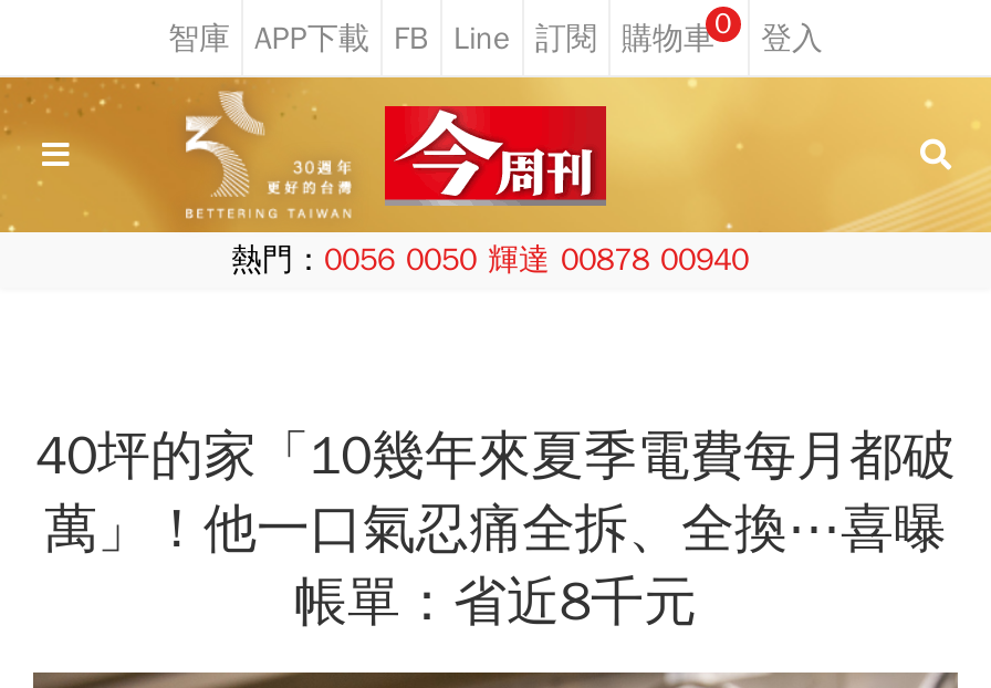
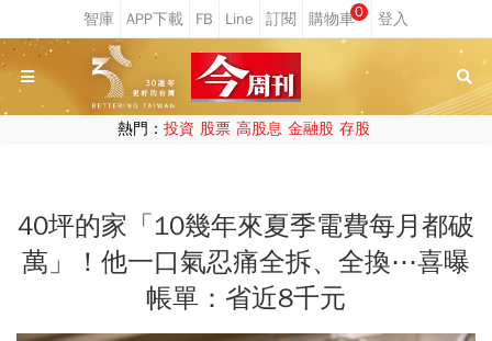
- 熱門：0056 0050 輝達 00878 00940
+ 熱門：投資 股票 高股息 金融股 存股
